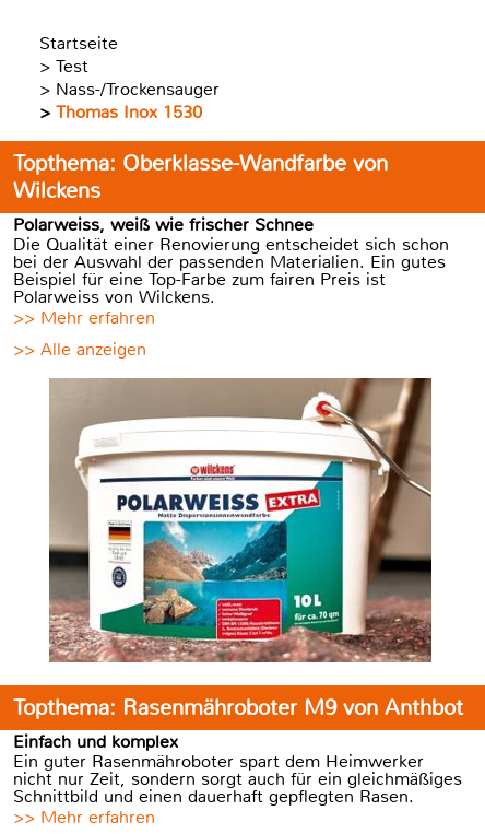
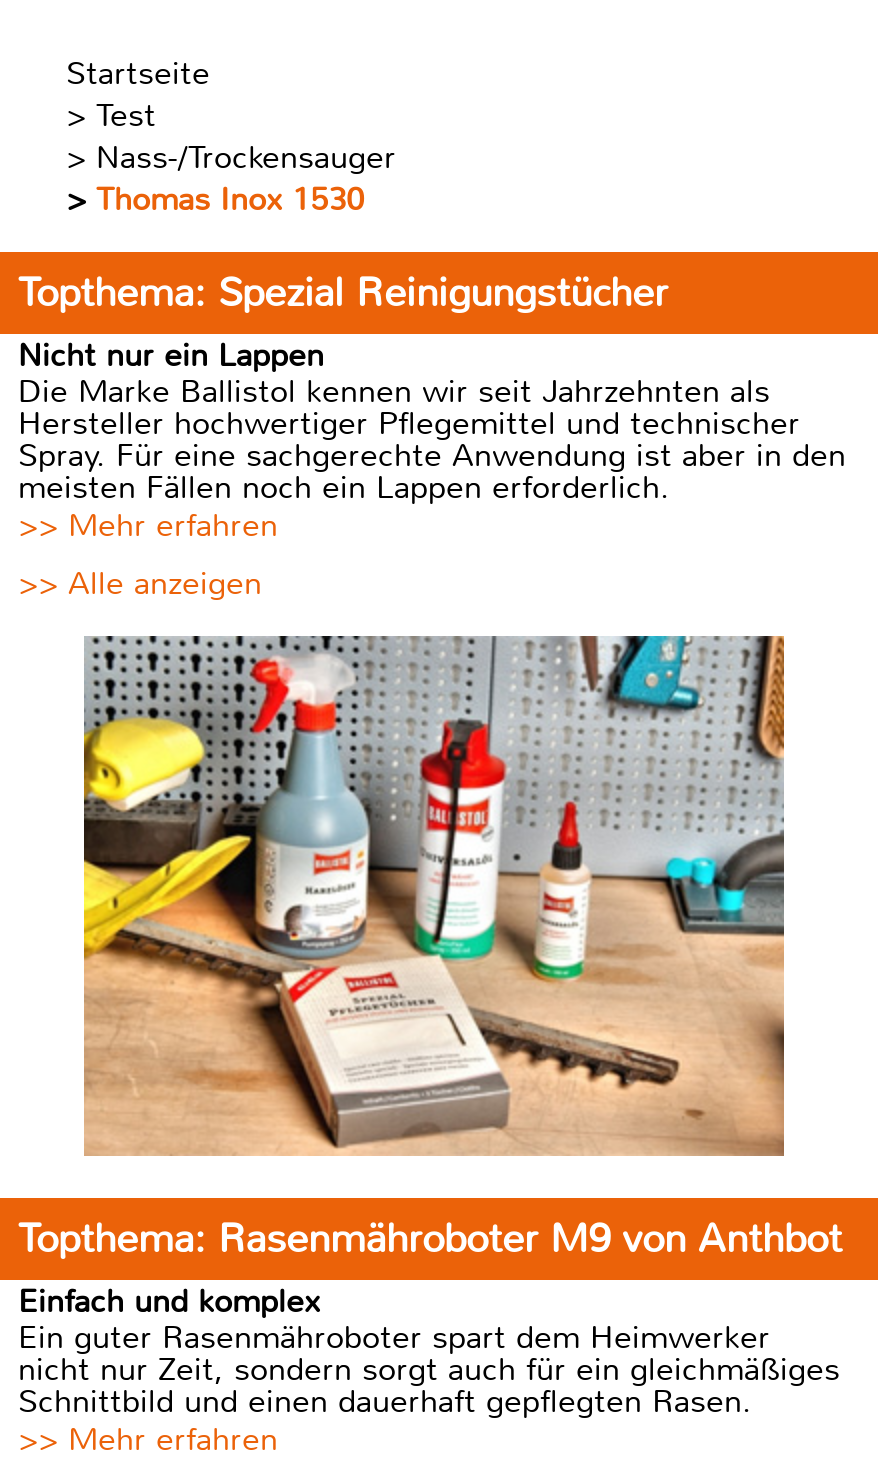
- Topthema: Oberklasse-Wandfarbe von
- Wilckens
- Polarweiss, weiß wie frischer Schnee
- Die Qualität einer Renovierung entscheidet sich schon
- bei der Auswahl der passenden Materialien. Ein gutes
- Beispiel für eine Top-Farbe zum fairen Preis ist
- Polarweiss von Wilckens.
+ Topthema: Spezial Reinigungstücher
+ Nicht nur ein Lappen
+ Die Marke Ballistol kennen wir seit Jahrzehnten als
+ Hersteller hochwertiger Pflegemittel und technischer
+ Spray. Für eine sachgerechte Anwendung ist aber in den
+ meisten Fällen noch ein Lappen erforderlich.

- [image]
+ [image]
